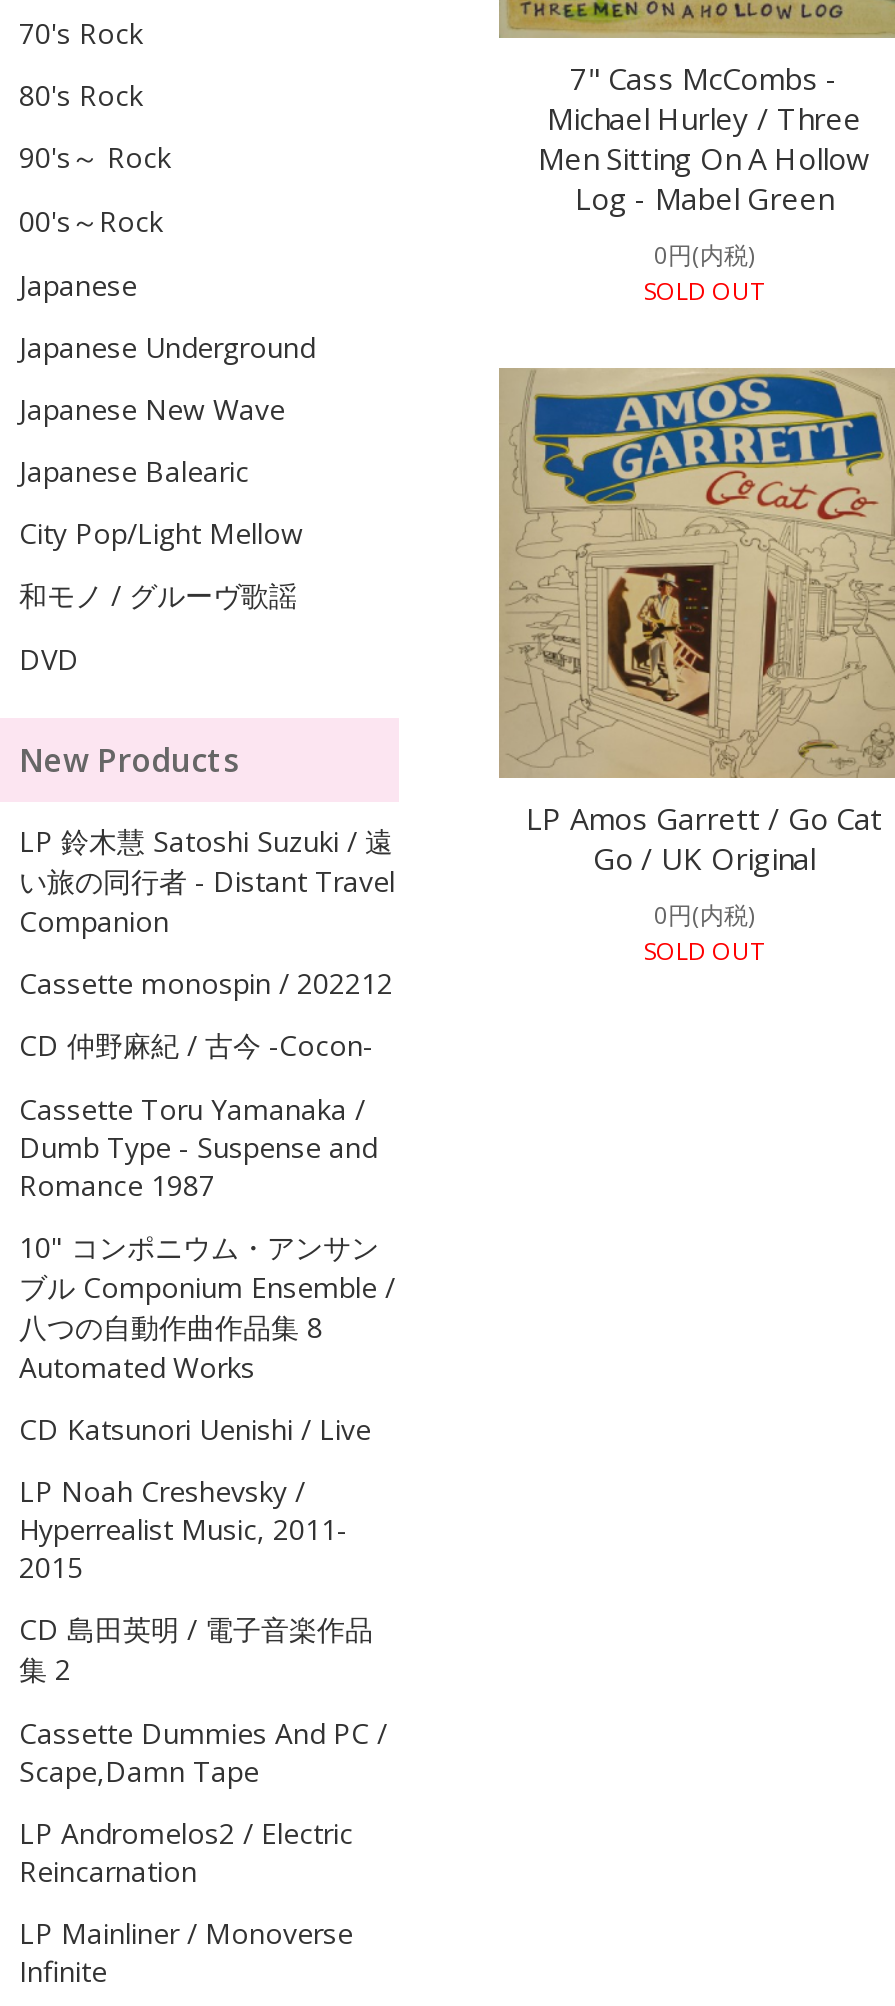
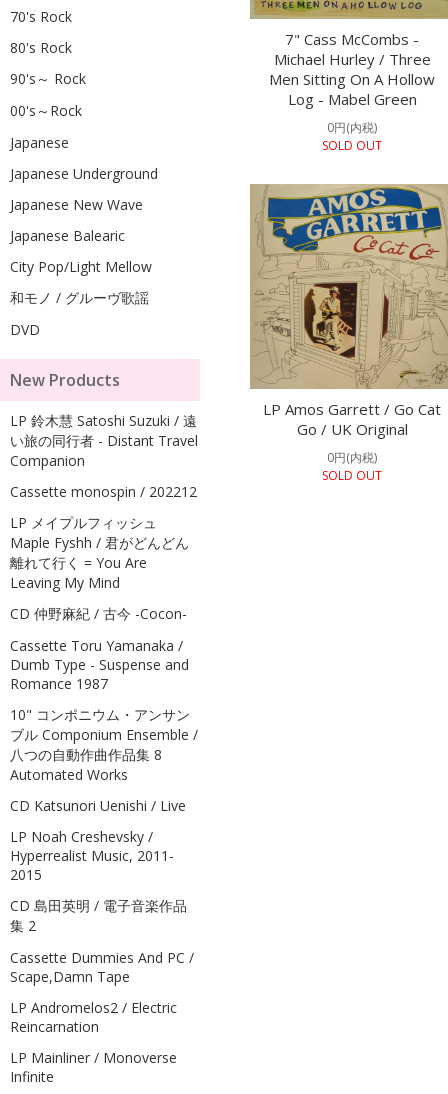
+ LP メイプルフィッシュ
+ Maple Fyshh / 君がどんどん
+ 離れて行く = You Are
+ Leaving My Mind
